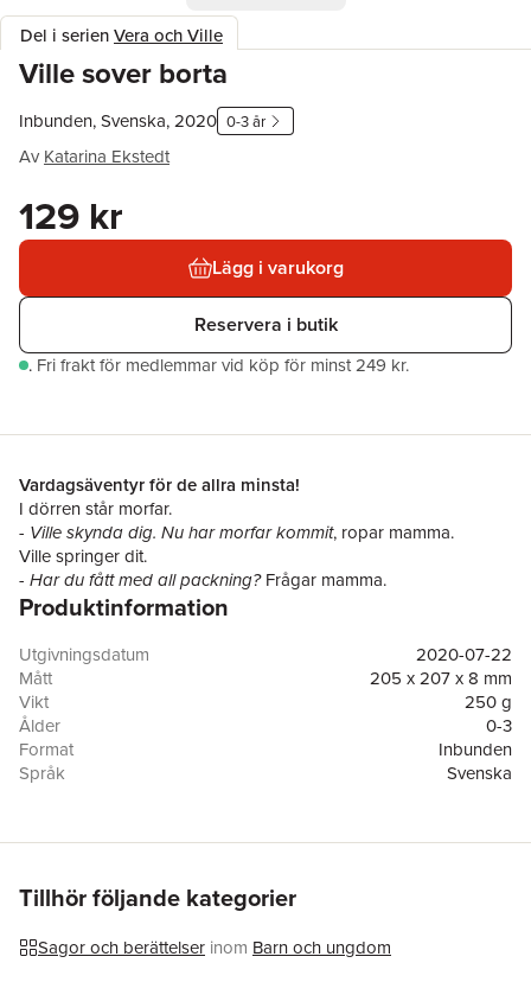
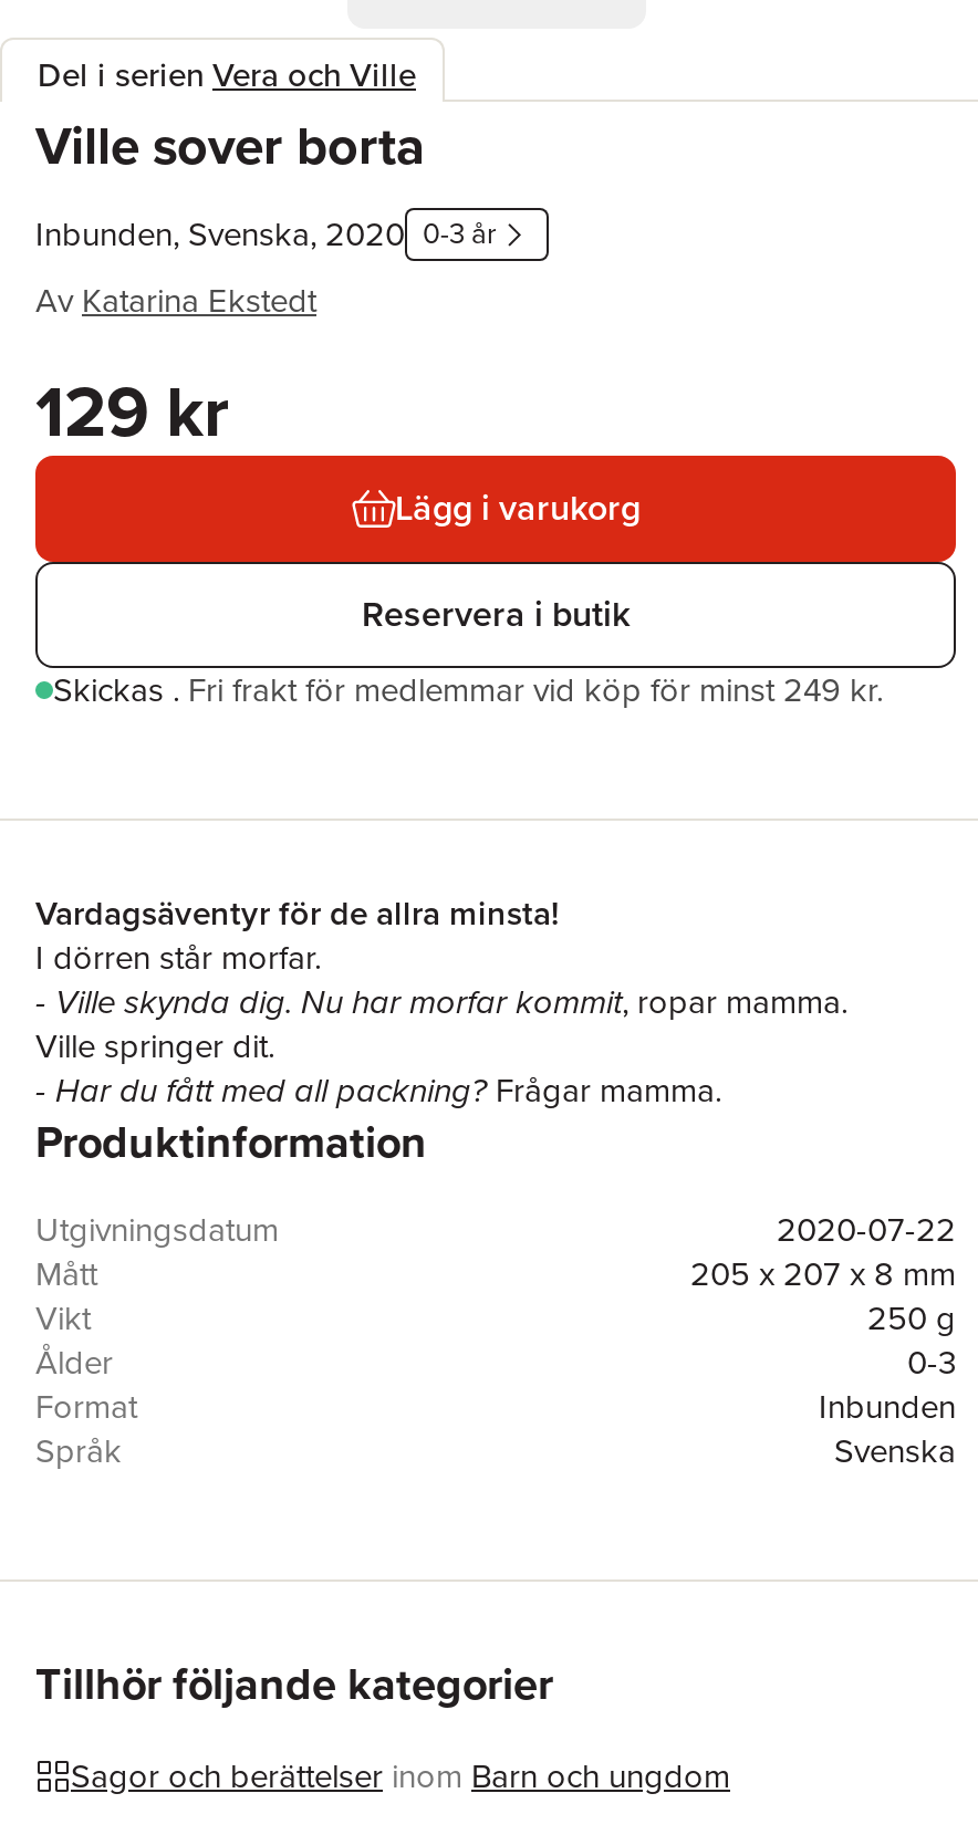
- . Fri frakt för medlemmar vid köp för minst 249 kr.
+ Skickas. Fri frakt för medlemmar vid köp för minst 249 kr.
